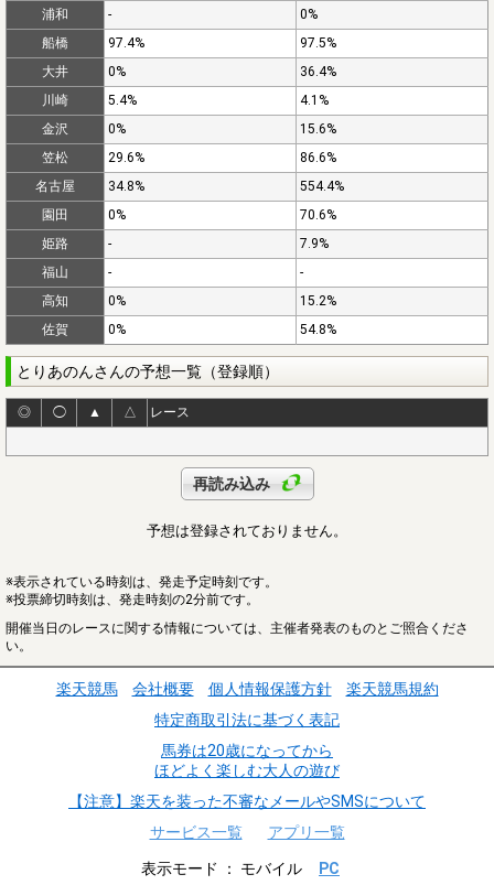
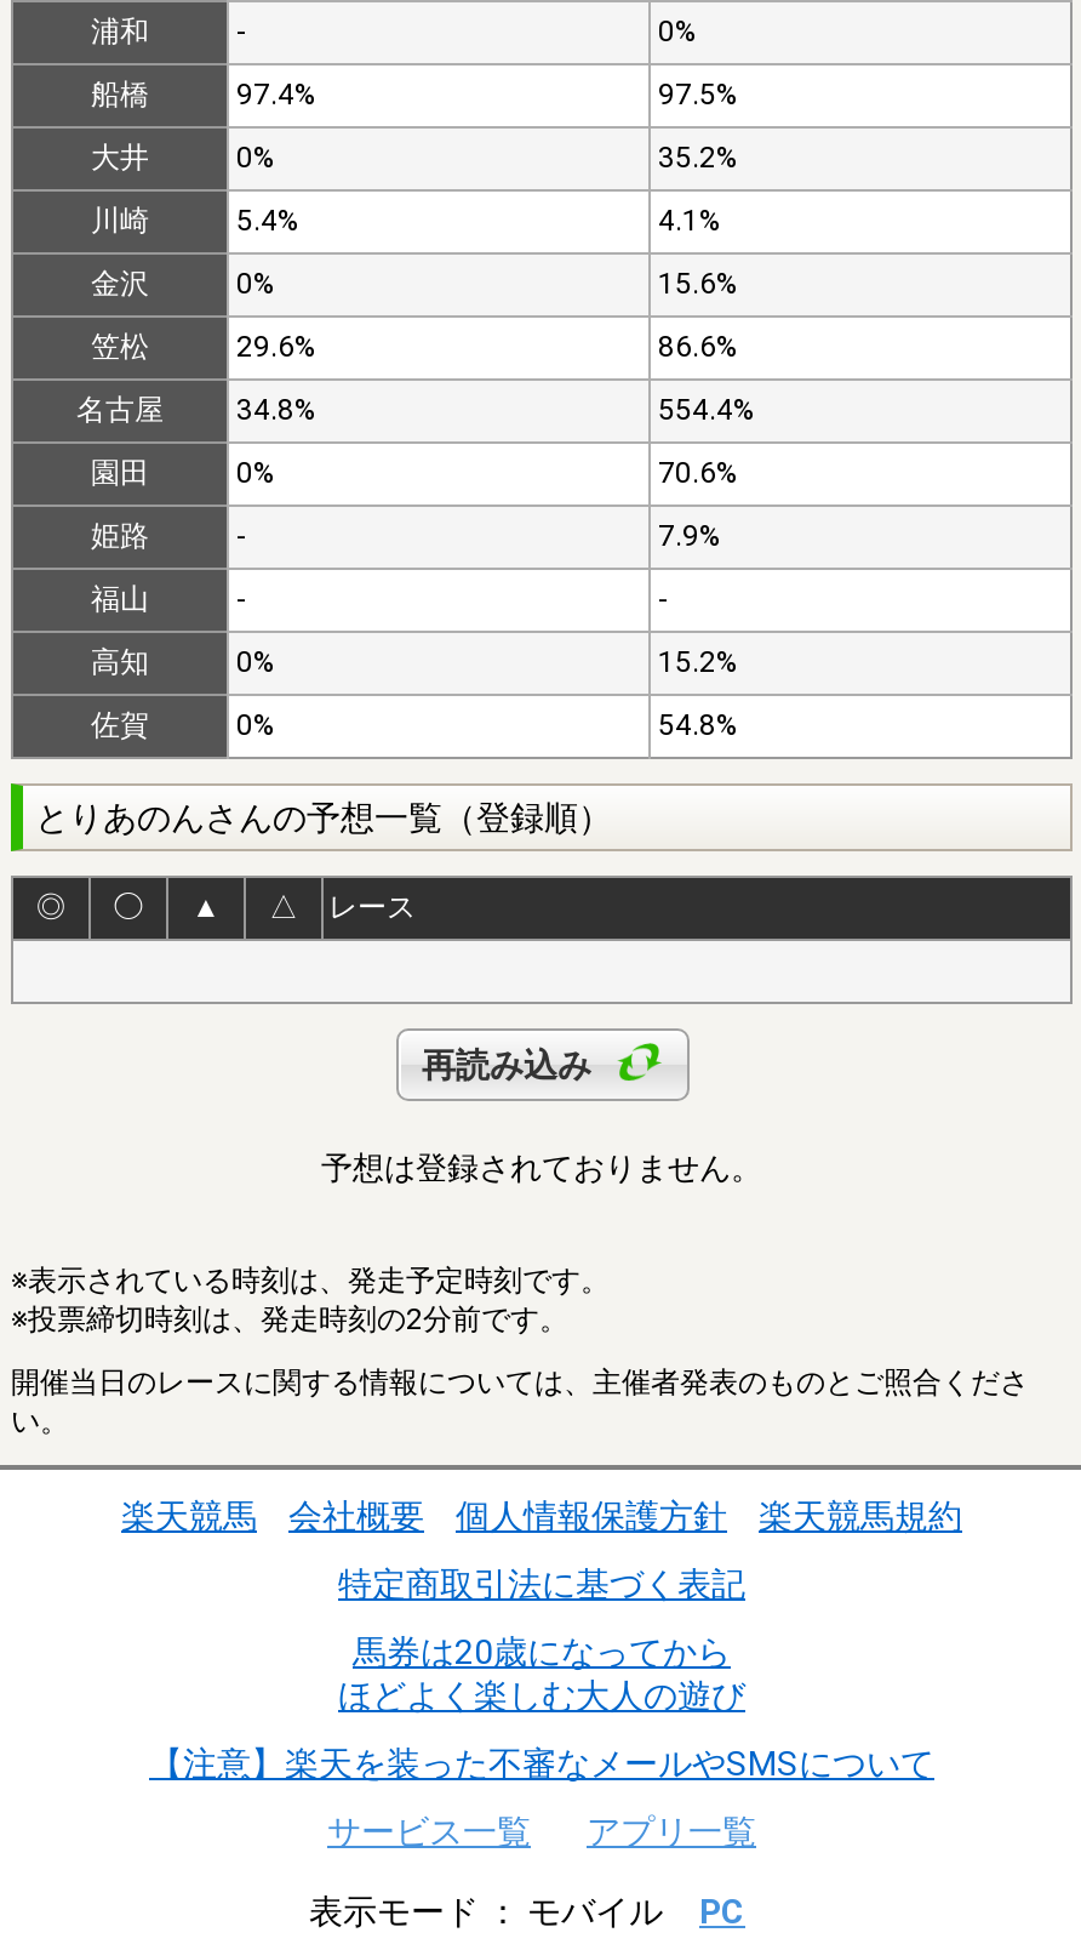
- 36.4%
+ 35.2%
